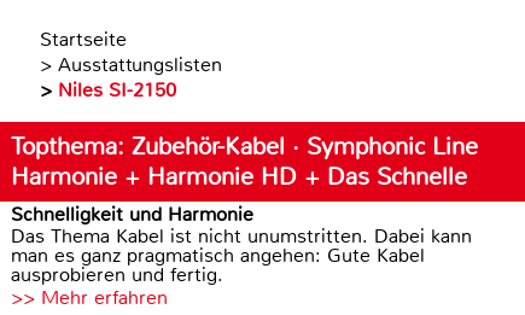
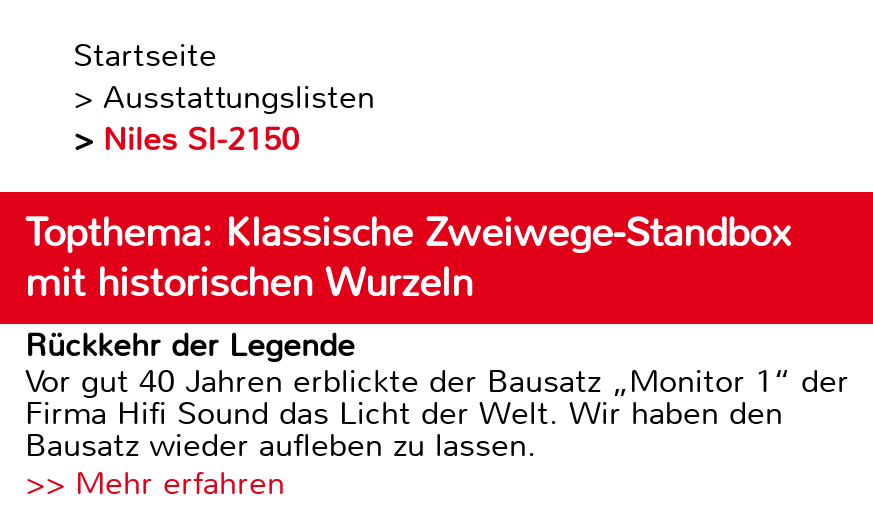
- Topthema: Zubehör-Kabel · Symphonic Line
- Harmonie + Harmonie HD + Das Schnelle
- Schnelligkeit und Harmonie
- Das Thema Kabel ist nicht unumstritten. Dabei kann
- man es ganz pragmatisch angehen: Gute Kabel
- ausprobieren und fertig.
+ Topthema: Klassische Zweiwege-Standbox
+ mit historischen Wurzeln
+ Rückkehr der Legende
+ Vor gut 40 Jahren erblickte der Bausatz „Monitor 1“ der
+ Firma Hifi Sound das Licht der Welt. Wir haben den
+ Bausatz wieder aufleben zu lassen.
